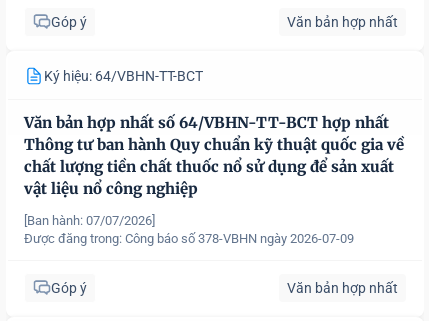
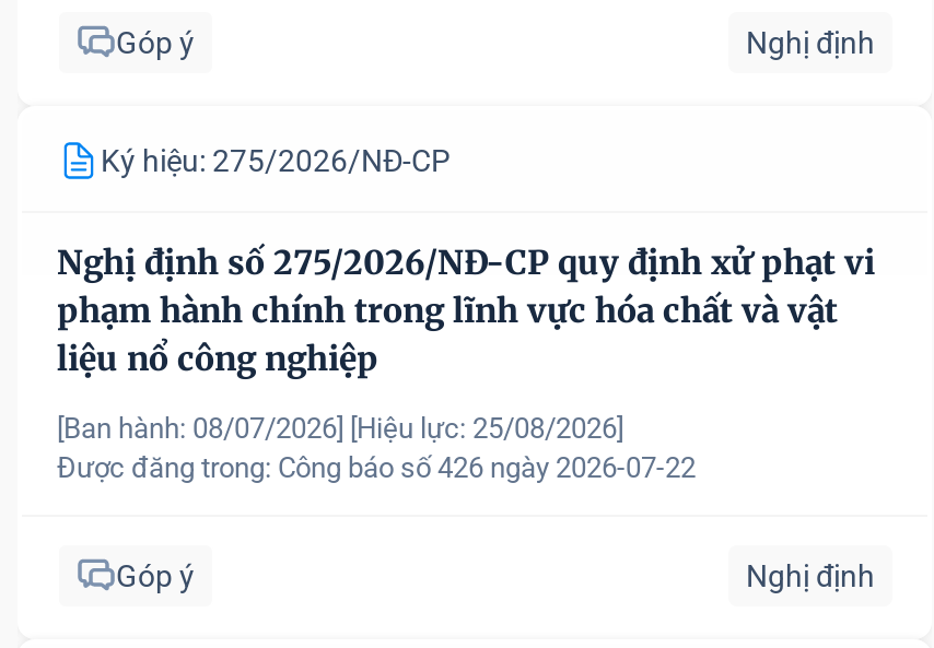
- Văn bản hợp nhất
+ Nghị định

- Ký hiệu: 64/VBHN-TT-BCT
+ Ký hiệu: 275/2026/NĐ-CP

- Văn bản hợp nhất số 64/VBHN-TT-BCT hợp nhất
- Thông tư ban hành Quy chuẩn kỹ thuật quốc gia về
- chất lượng tiền chất thuốc nổ sử dụng để sản xuất
- vật liệu nổ công nghiệp
+ Nghị định số 275/2026/NĐ-CP quy định xử phạt vi
+ phạm hành chính trong lĩnh vực hóa chất và vật
+ liệu nổ công nghiệp

- [Ban hành: 07/07/2026]
- Được đăng trong: Công báo số 378-VBHN ngày 2026-07-09
+ [Ban hành: 08/07/2026] [Hiệu lực: 25/08/2026]
+ Được đăng trong: Công báo số 426 ngày 2026-07-22

- Văn bản hợp nhất
+ Nghị định
